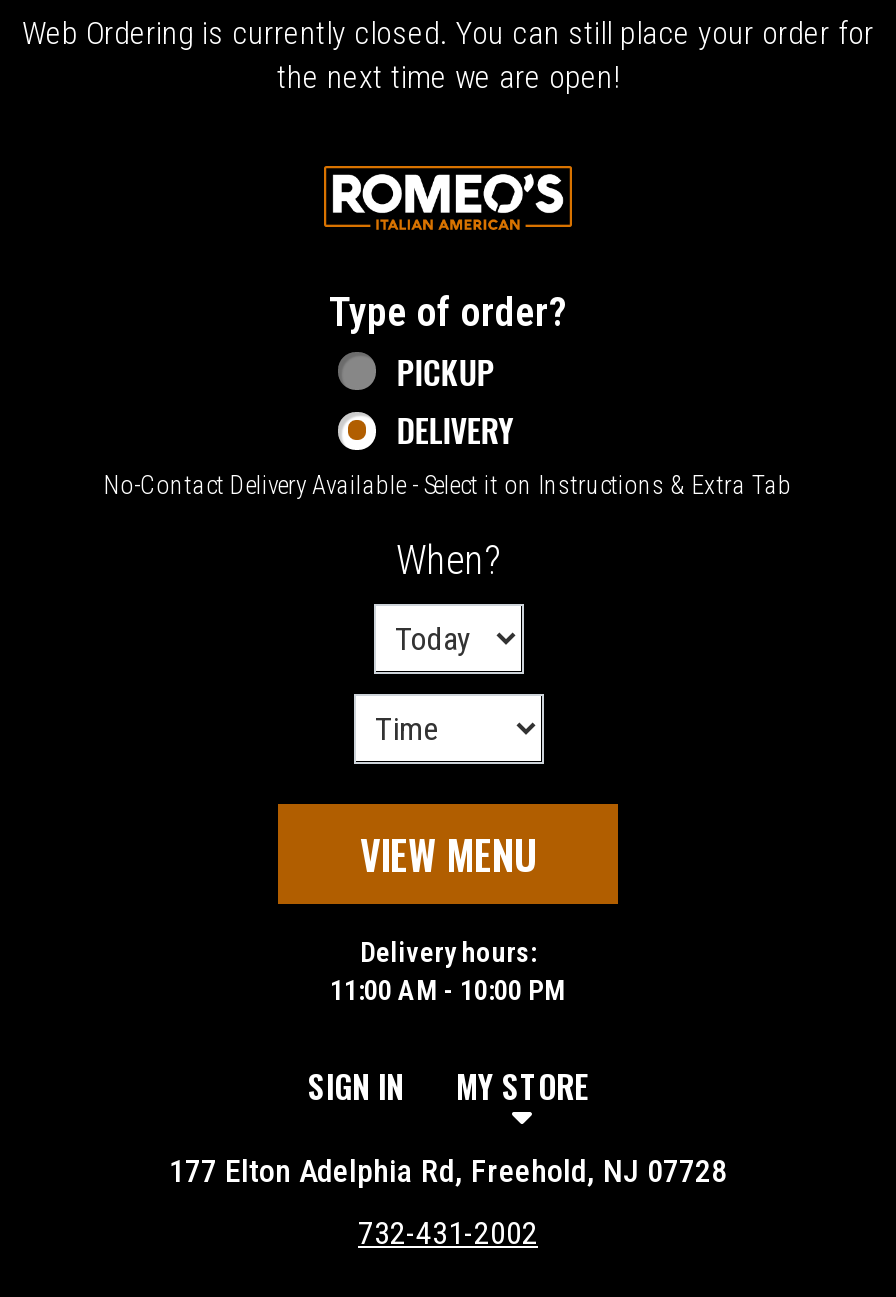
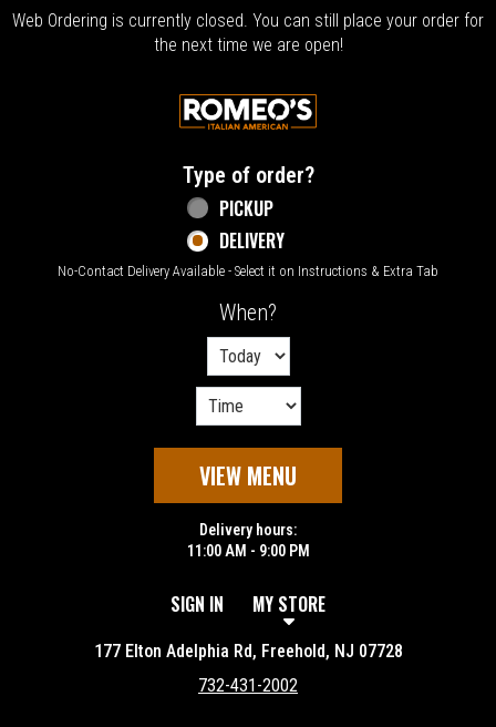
- 11:00 AM - 10:00 PM
+ 11:00 AM - 9:00 PM
